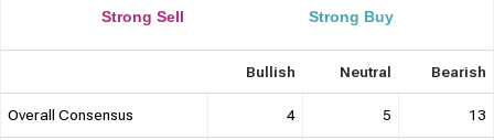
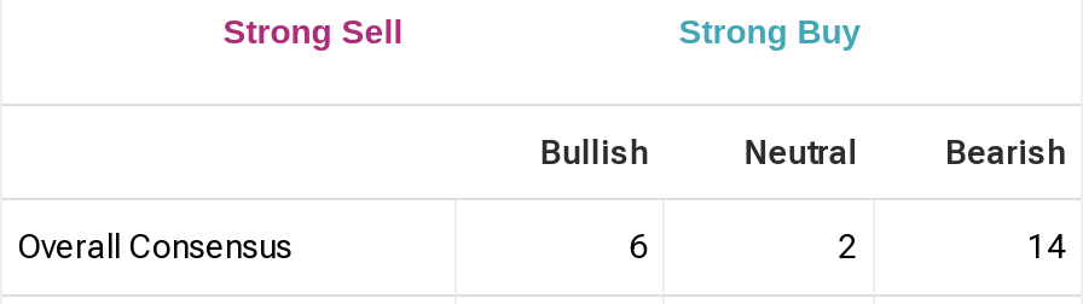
- 4
+ 6

- 5
+ 2

- 13
+ 14
